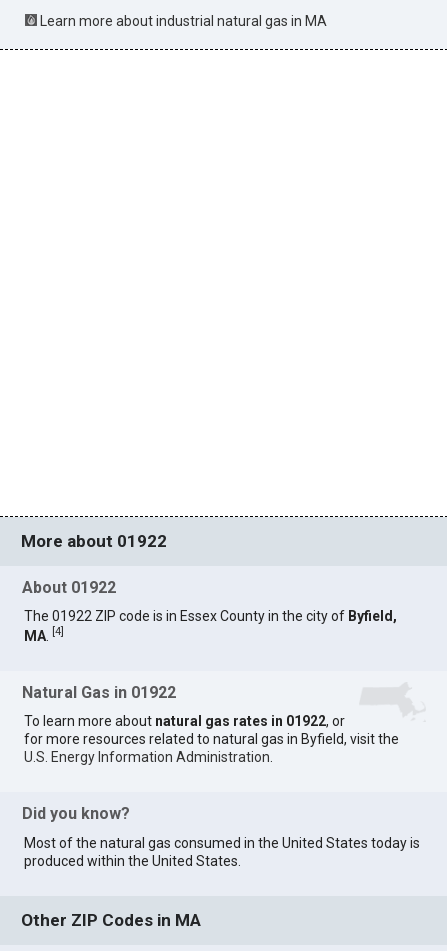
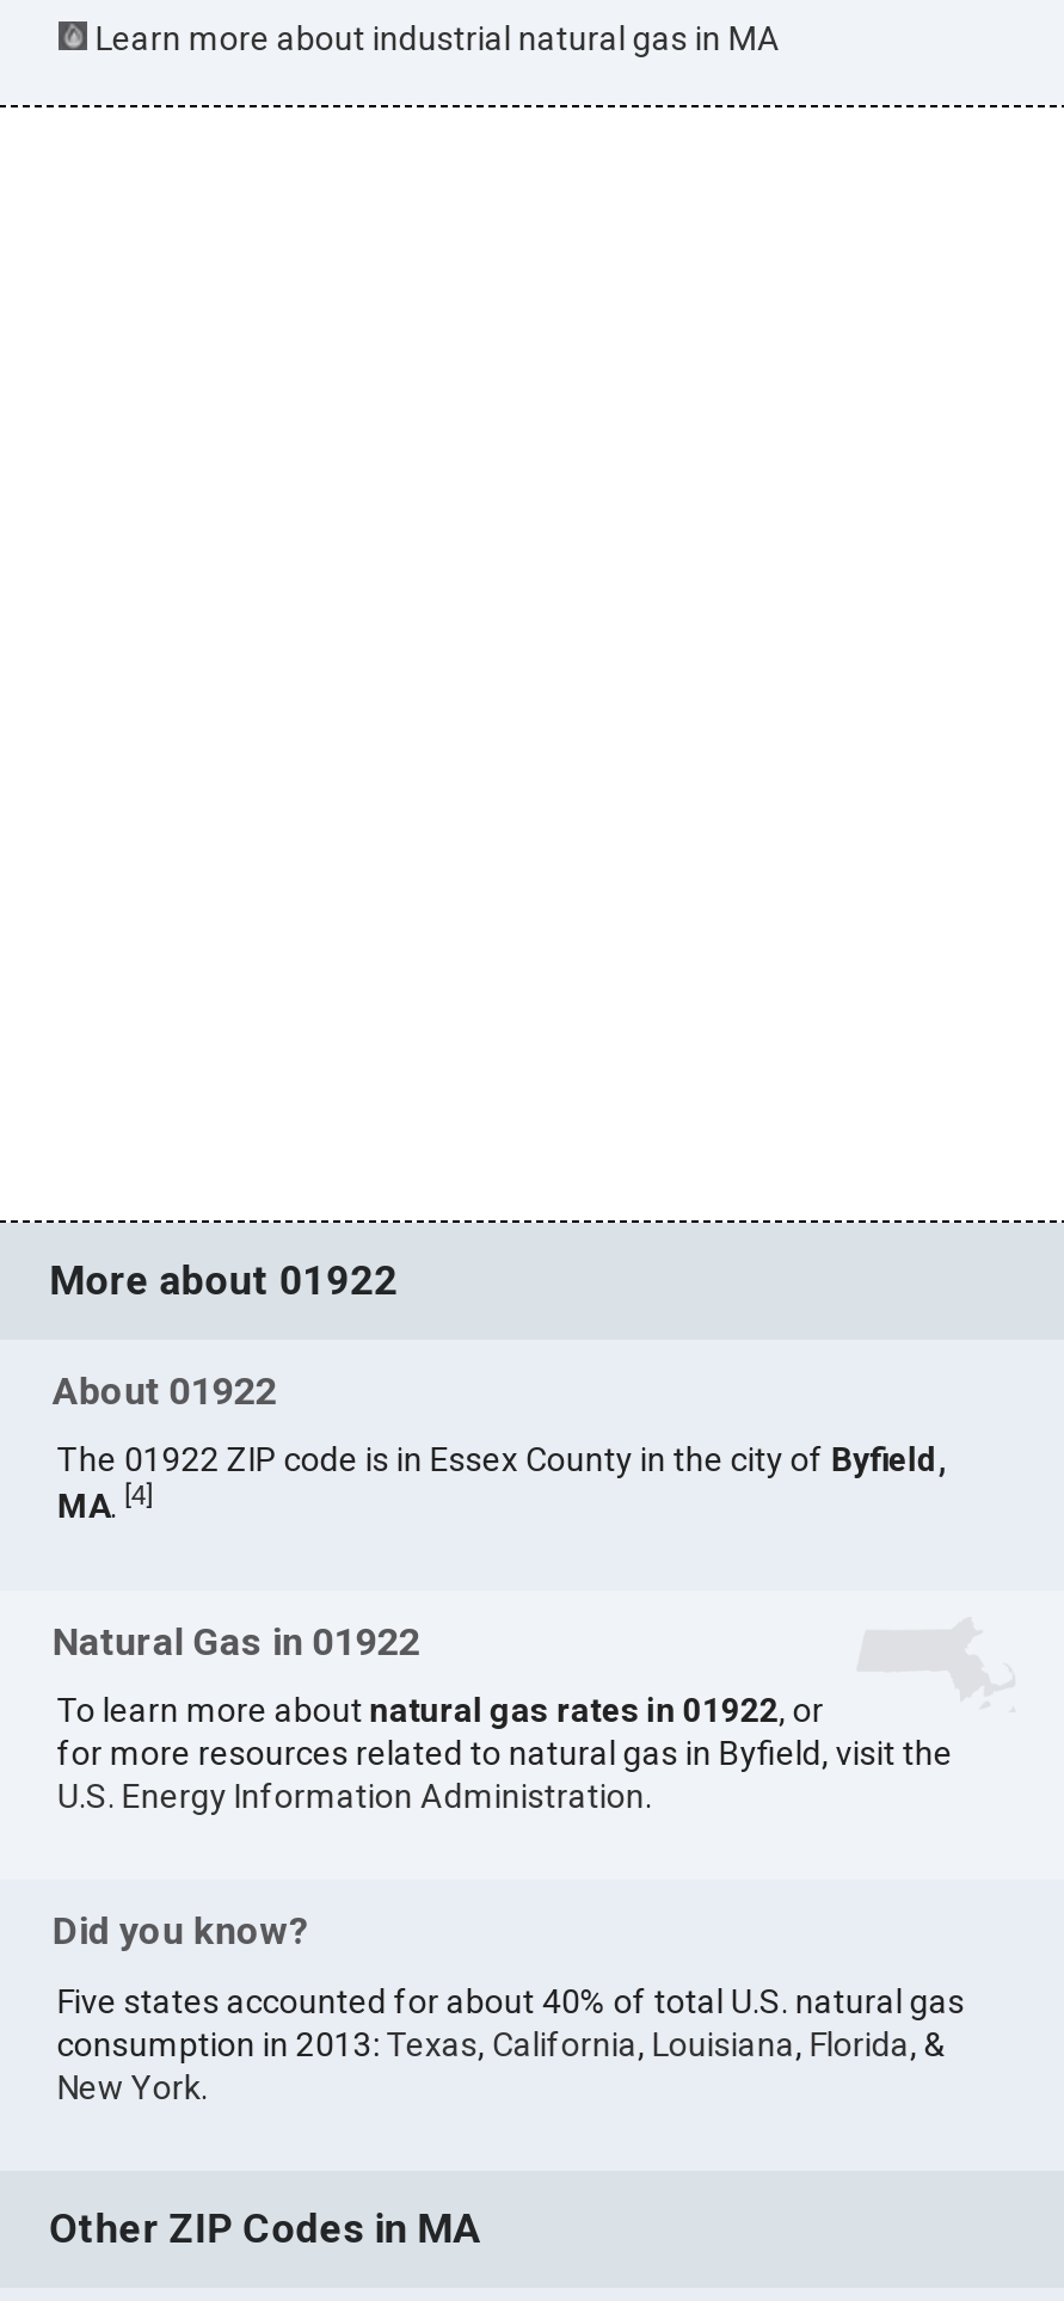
- Most of the natural gas consumed in the United States today is
- produced within the United States.
+ Five states accounted for about 40% of total U.S. natural gas
+ consumption in 2013: Texas, California, Louisiana, Florida, &
+ New York.
